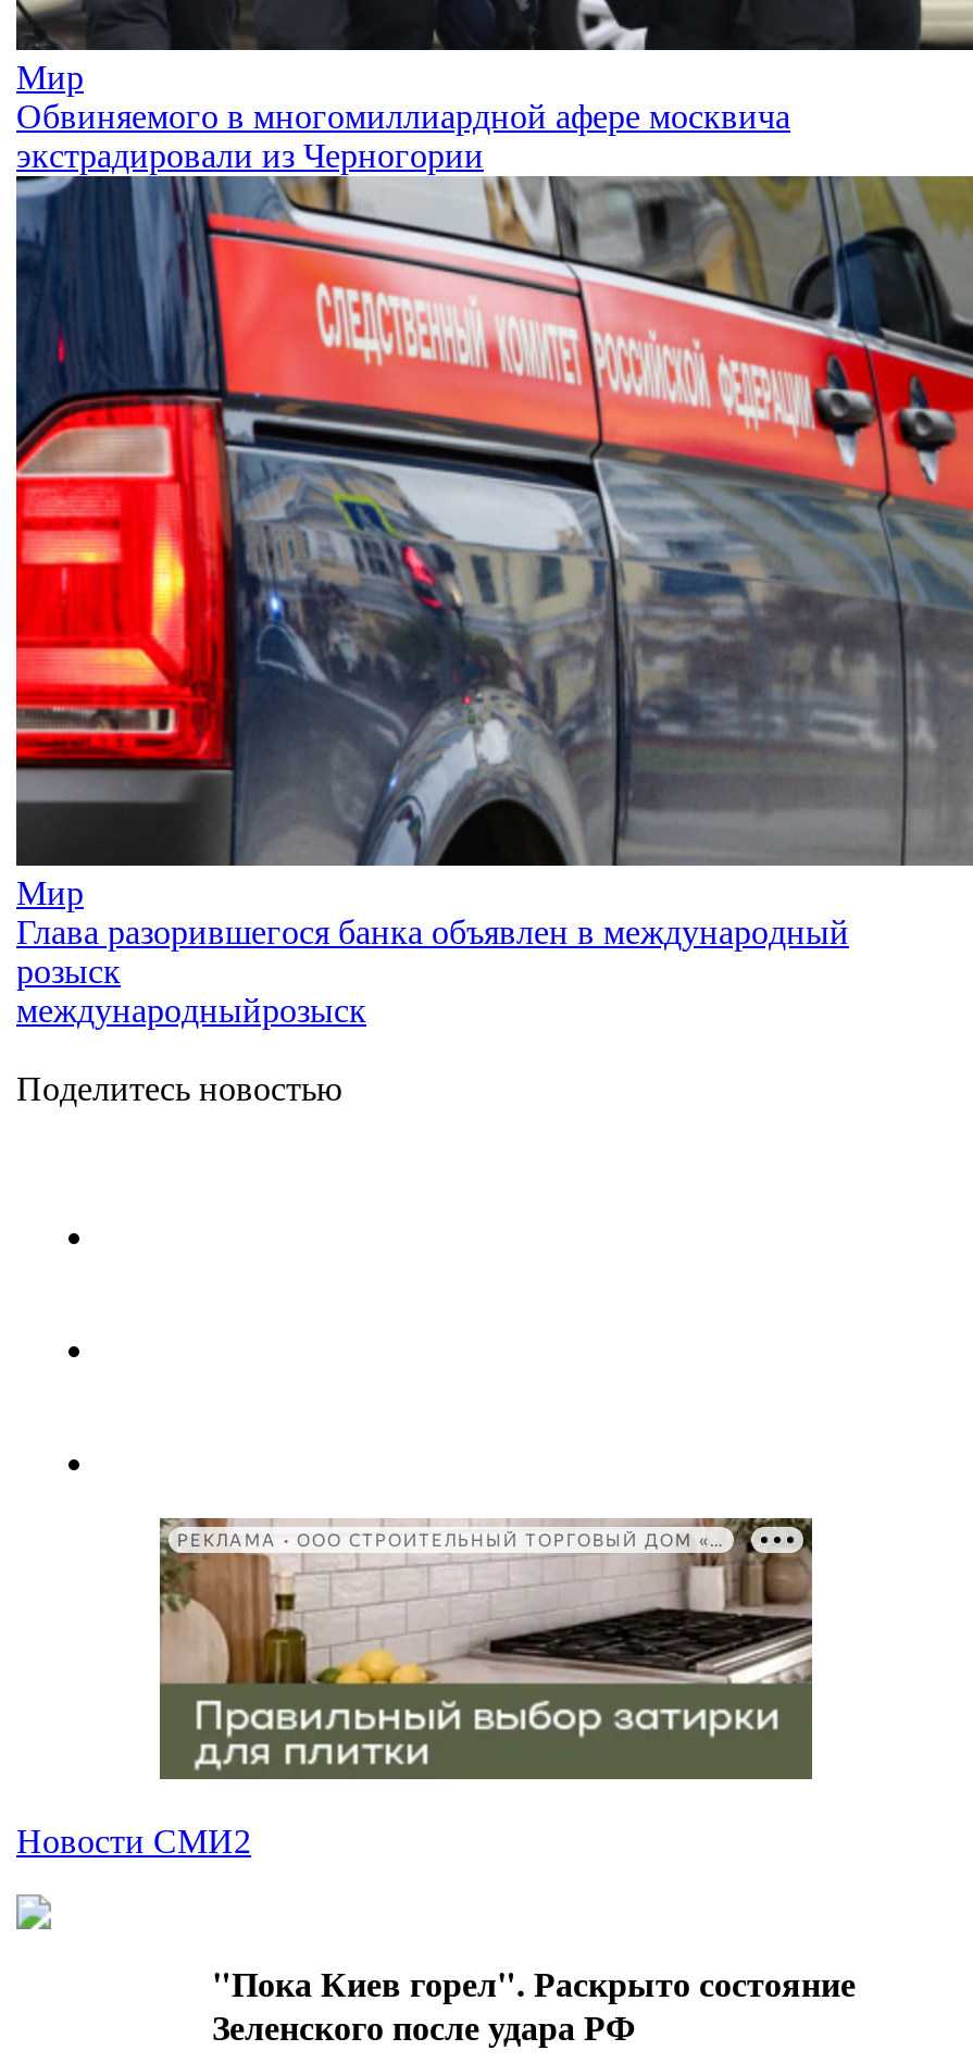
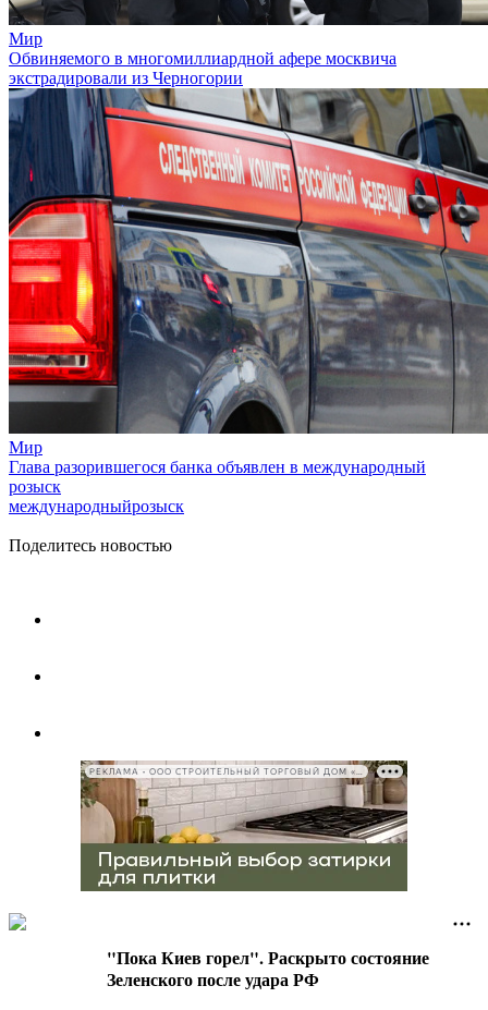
- Новости СМИ2
